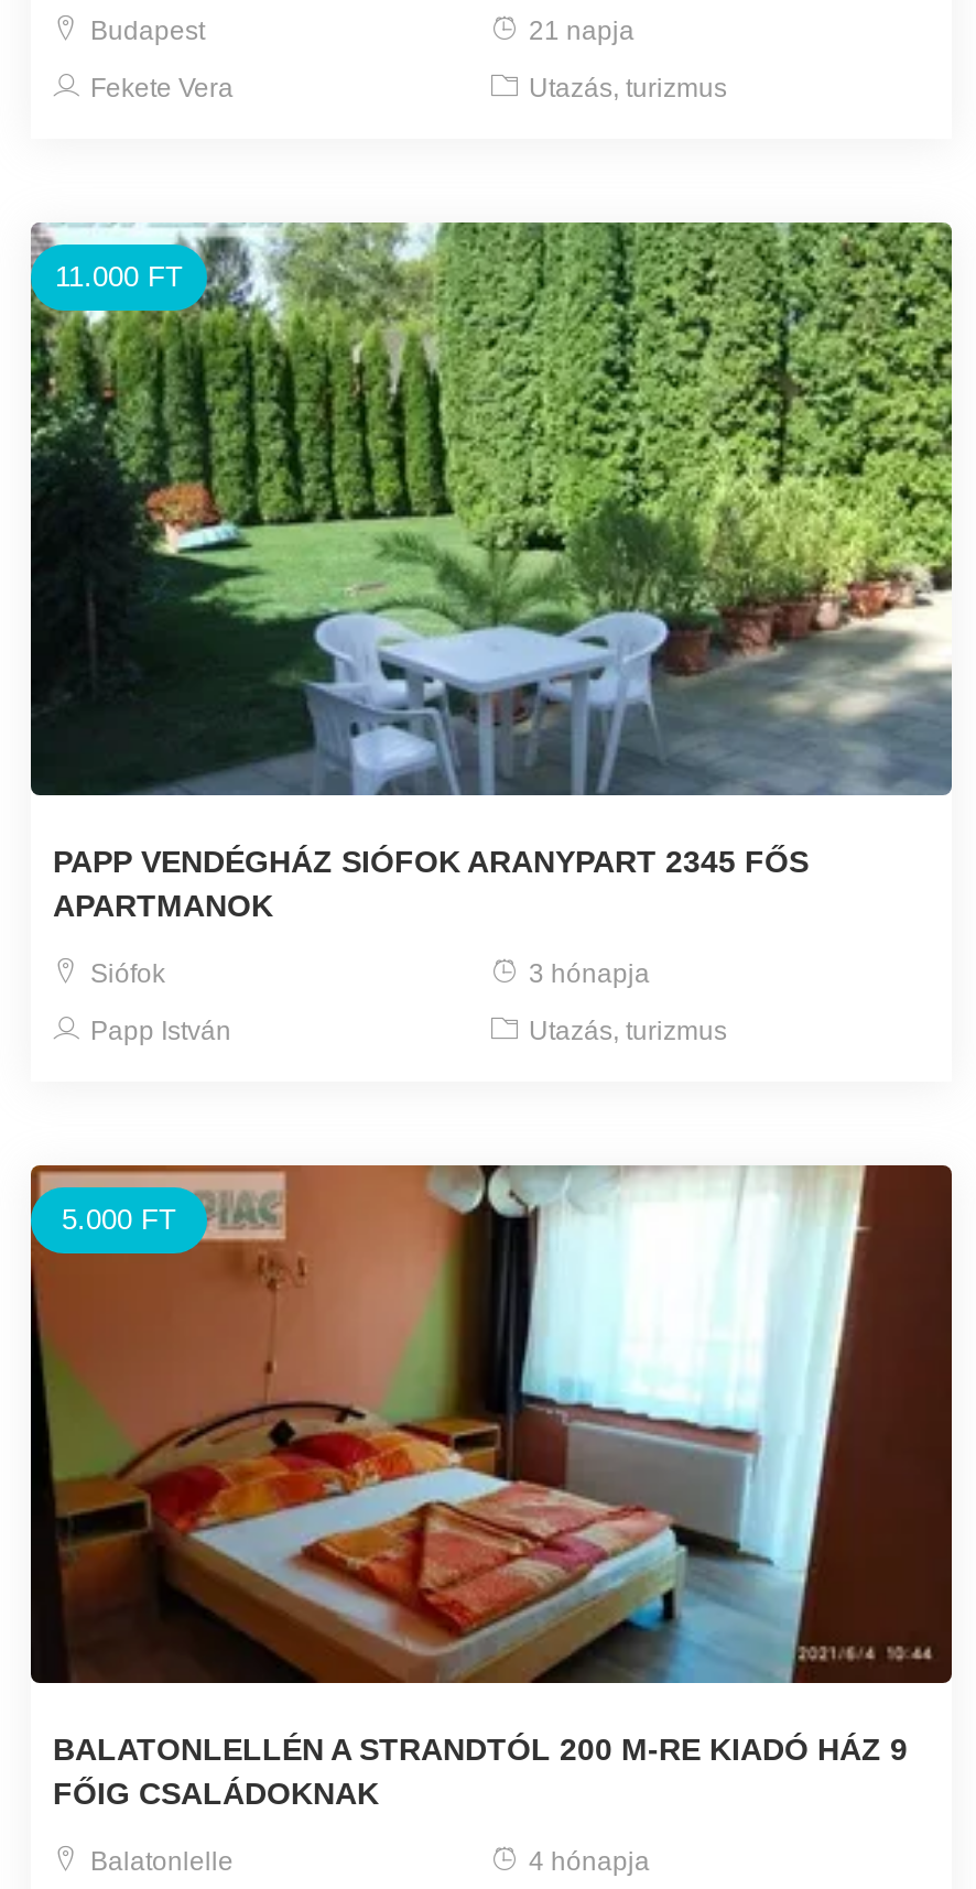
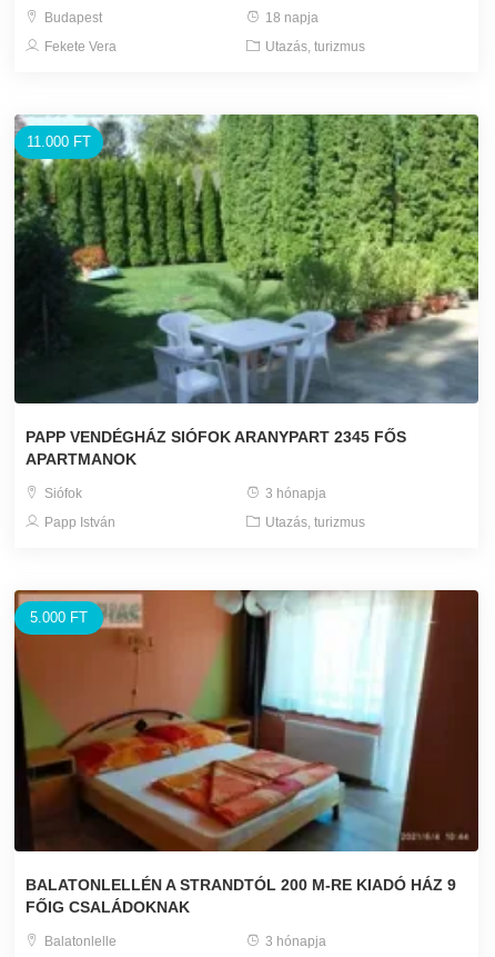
- 21 napja
+ 18 napja

- 4 hónapja
+ 3 hónapja
